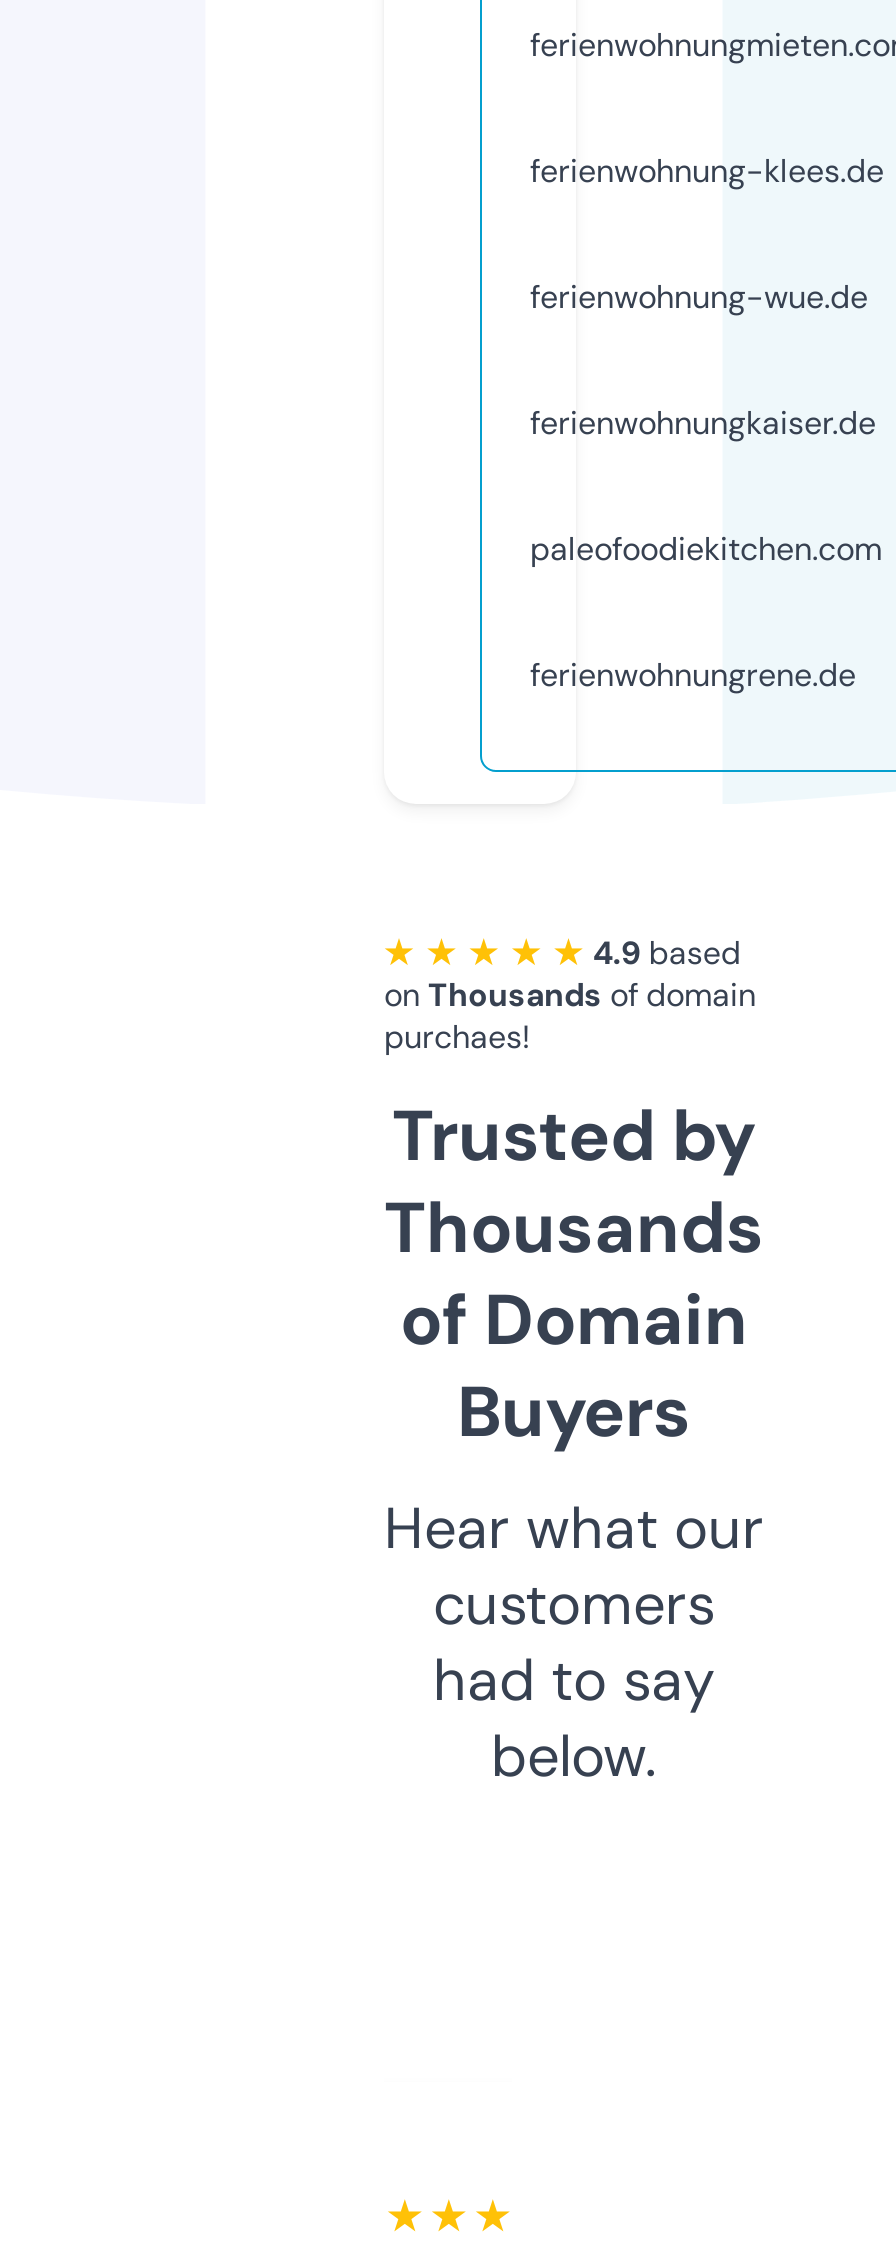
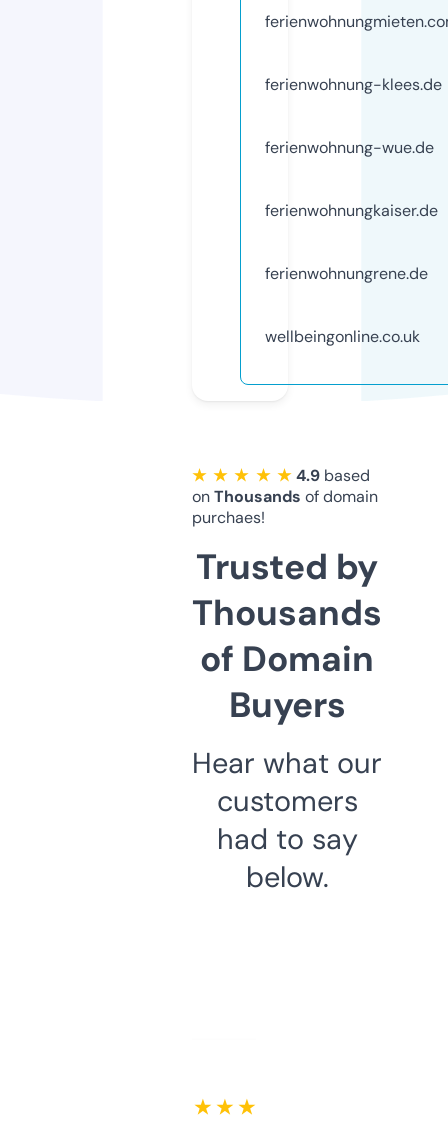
- paleofoodiekitchen.com

moved up: ferienwohnungrene.de

+ wellbeingonline.co.uk
